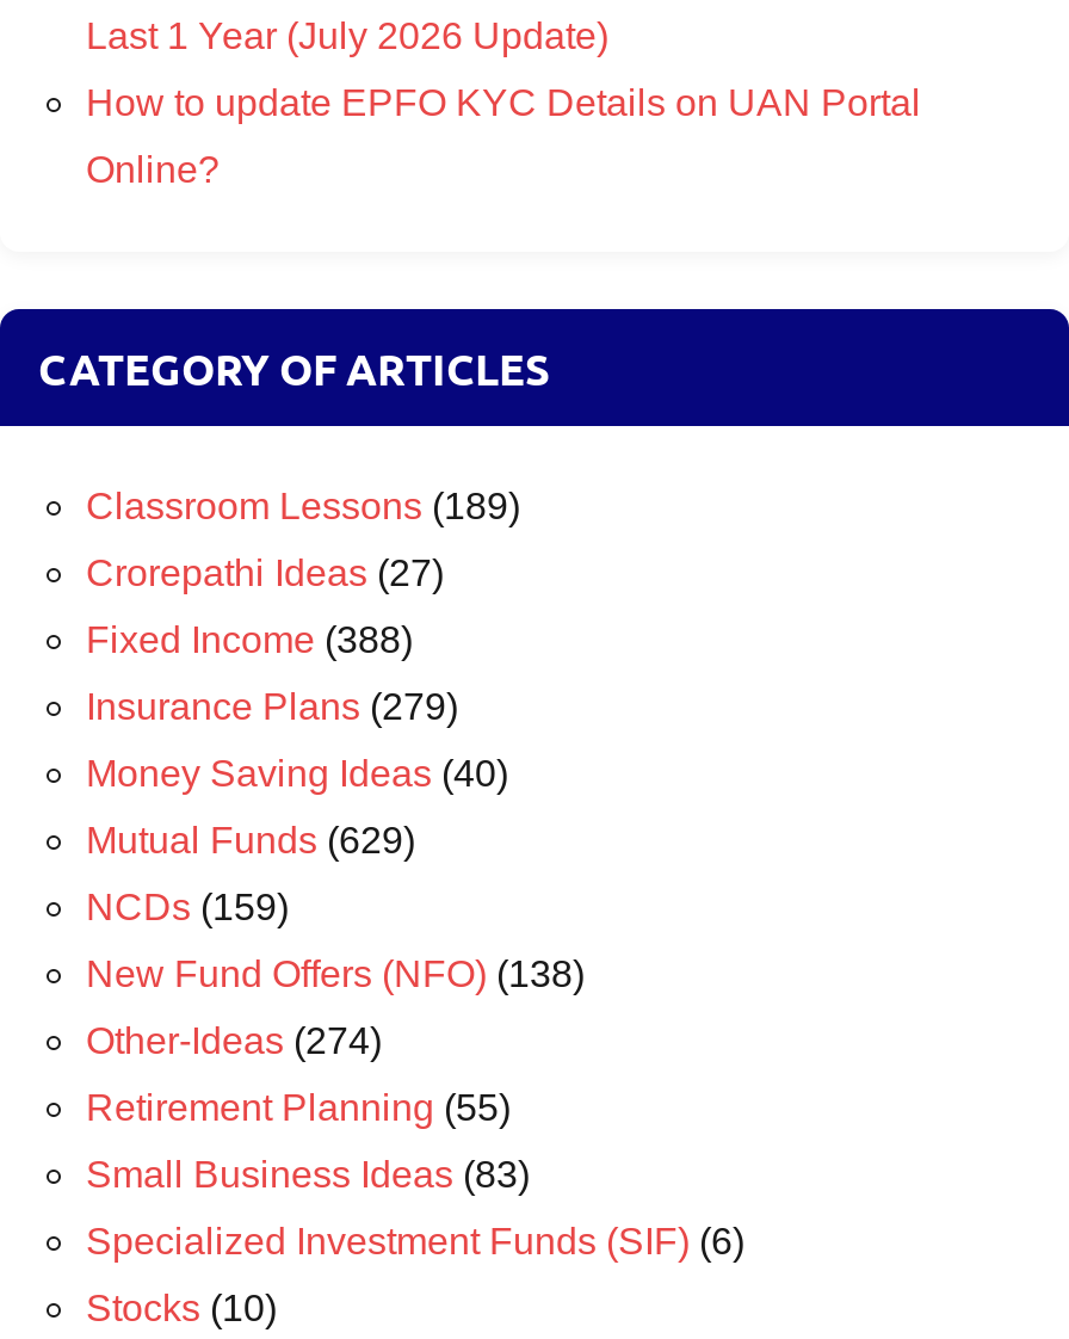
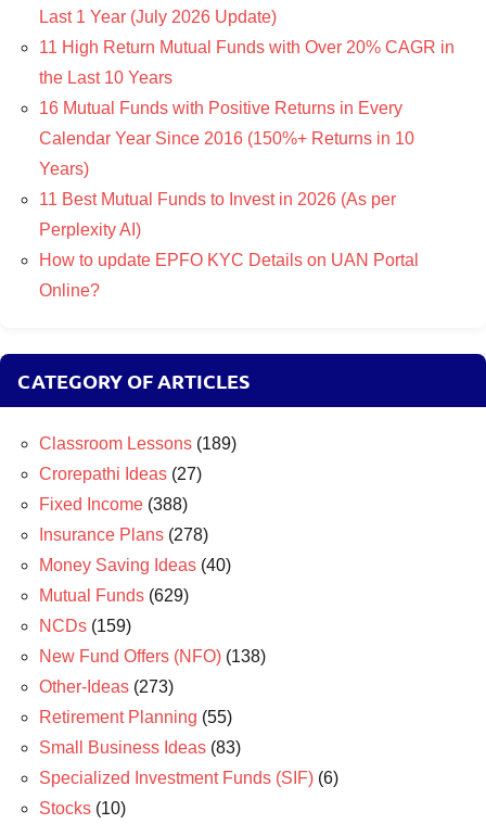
+ 11 High Return Mutual Funds with Over 20% CAGR in
+ the Last 10 Years
+ 16 Mutual Funds with Positive Returns in Every
+ Calendar Year Since 2016 (150%+ Returns in 10
+ Years)
+ 11 Best Mutual Funds to Invest in 2026 (As per
+ Perplexity AI)

- Insurance Plans (279)
+ Insurance Plans (278)

- Other-Ideas (274)
+ Other-Ideas (273)
